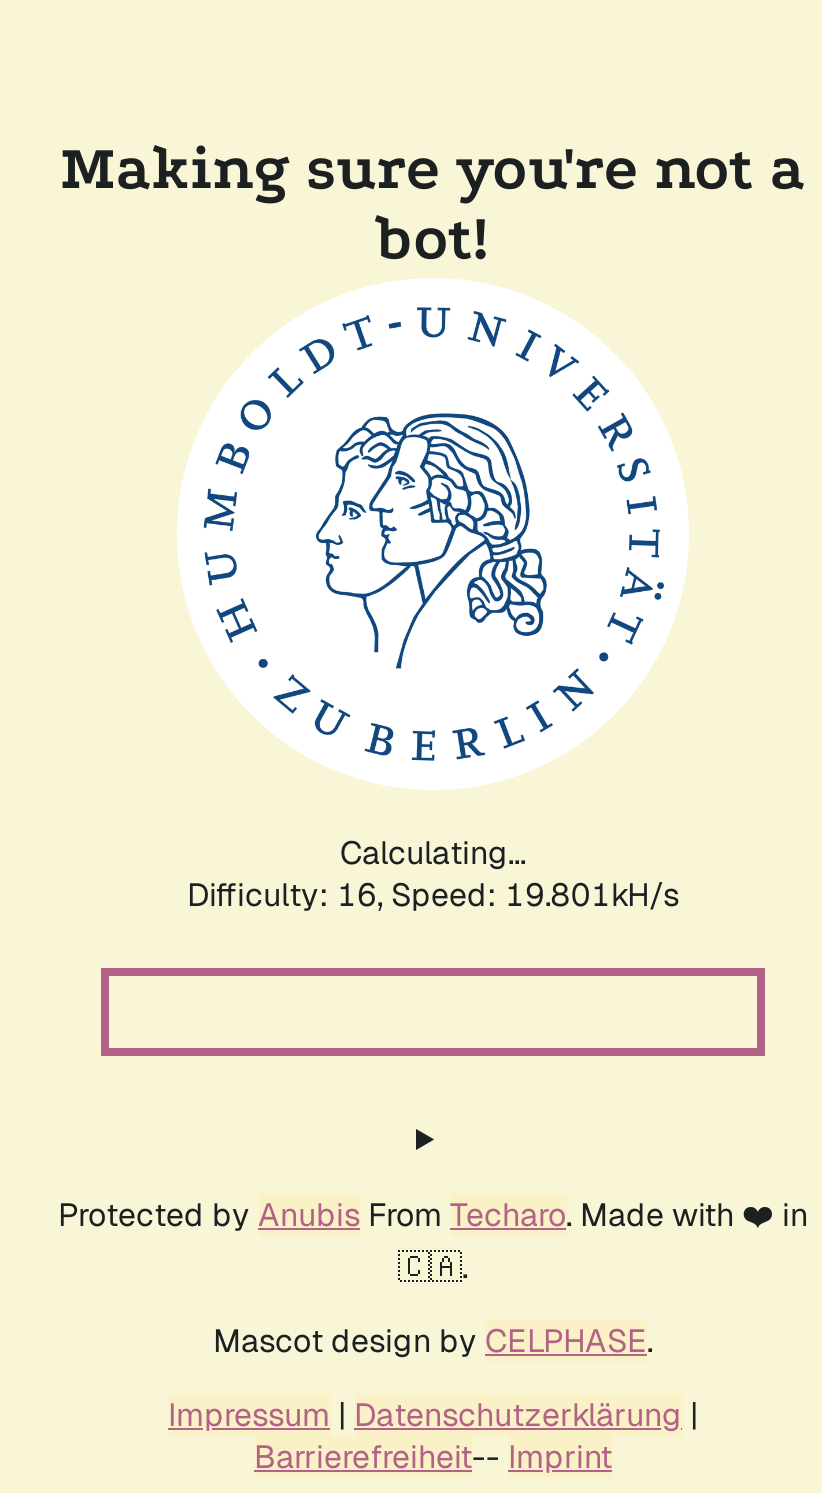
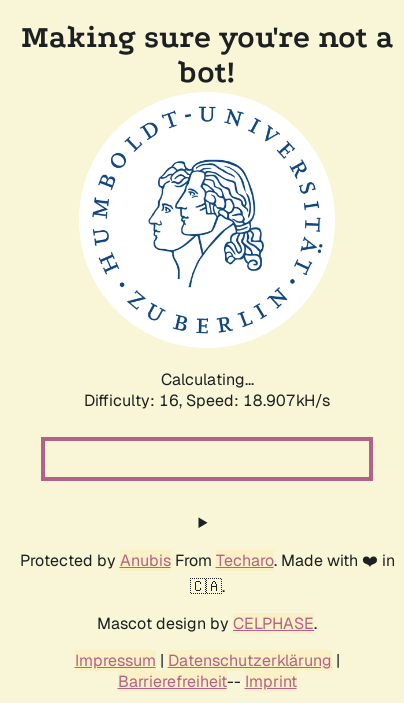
- Difficulty: 16, Speed: 19.801kH/s
+ Difficulty: 16, Speed: 18.907kH/s
